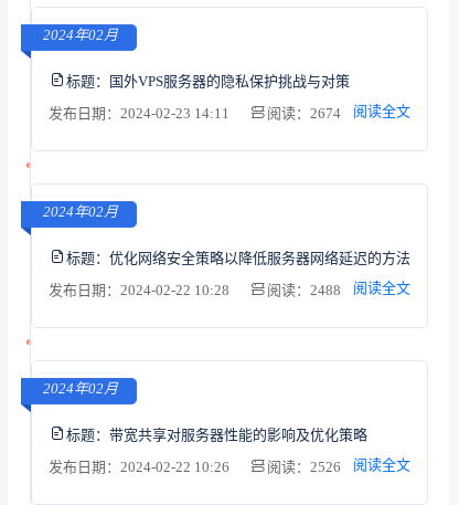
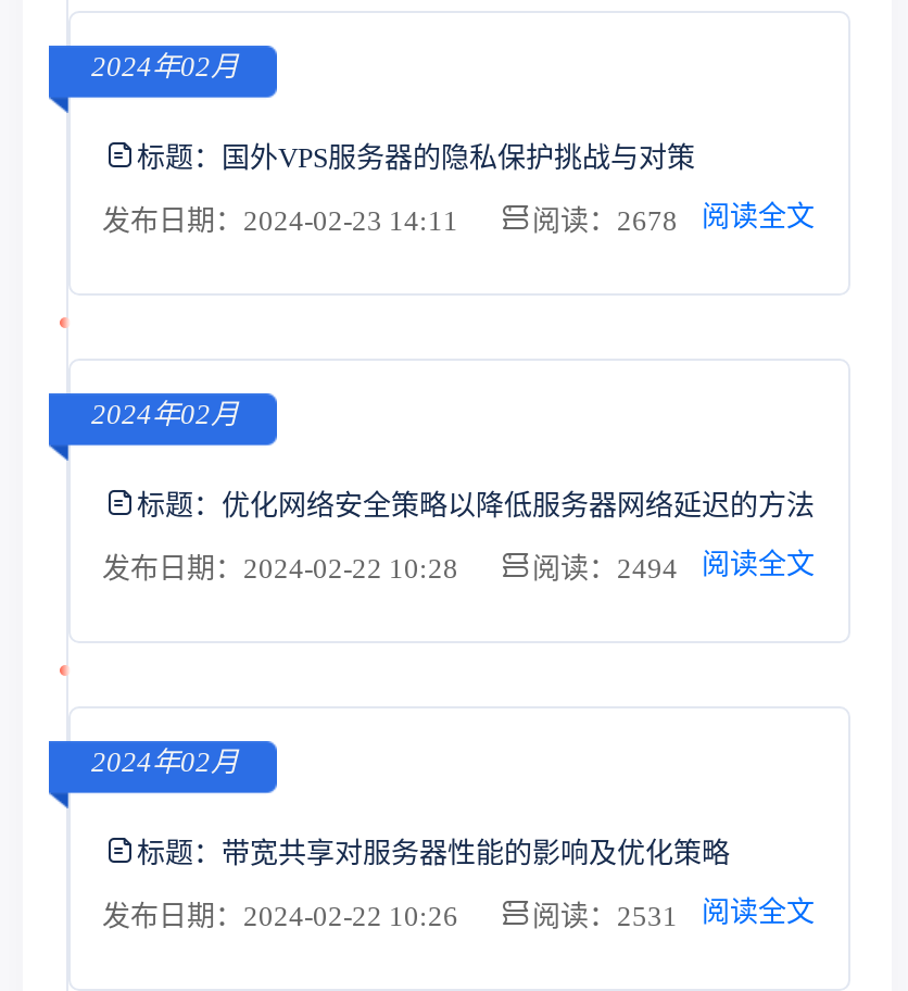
- 阅读：2674 阅读全文
+ 阅读：2678 阅读全文

- 阅读：2488 阅读全文
+ 阅读：2494 阅读全文

- 阅读：2526 阅读全文
+ 阅读：2531 阅读全文
